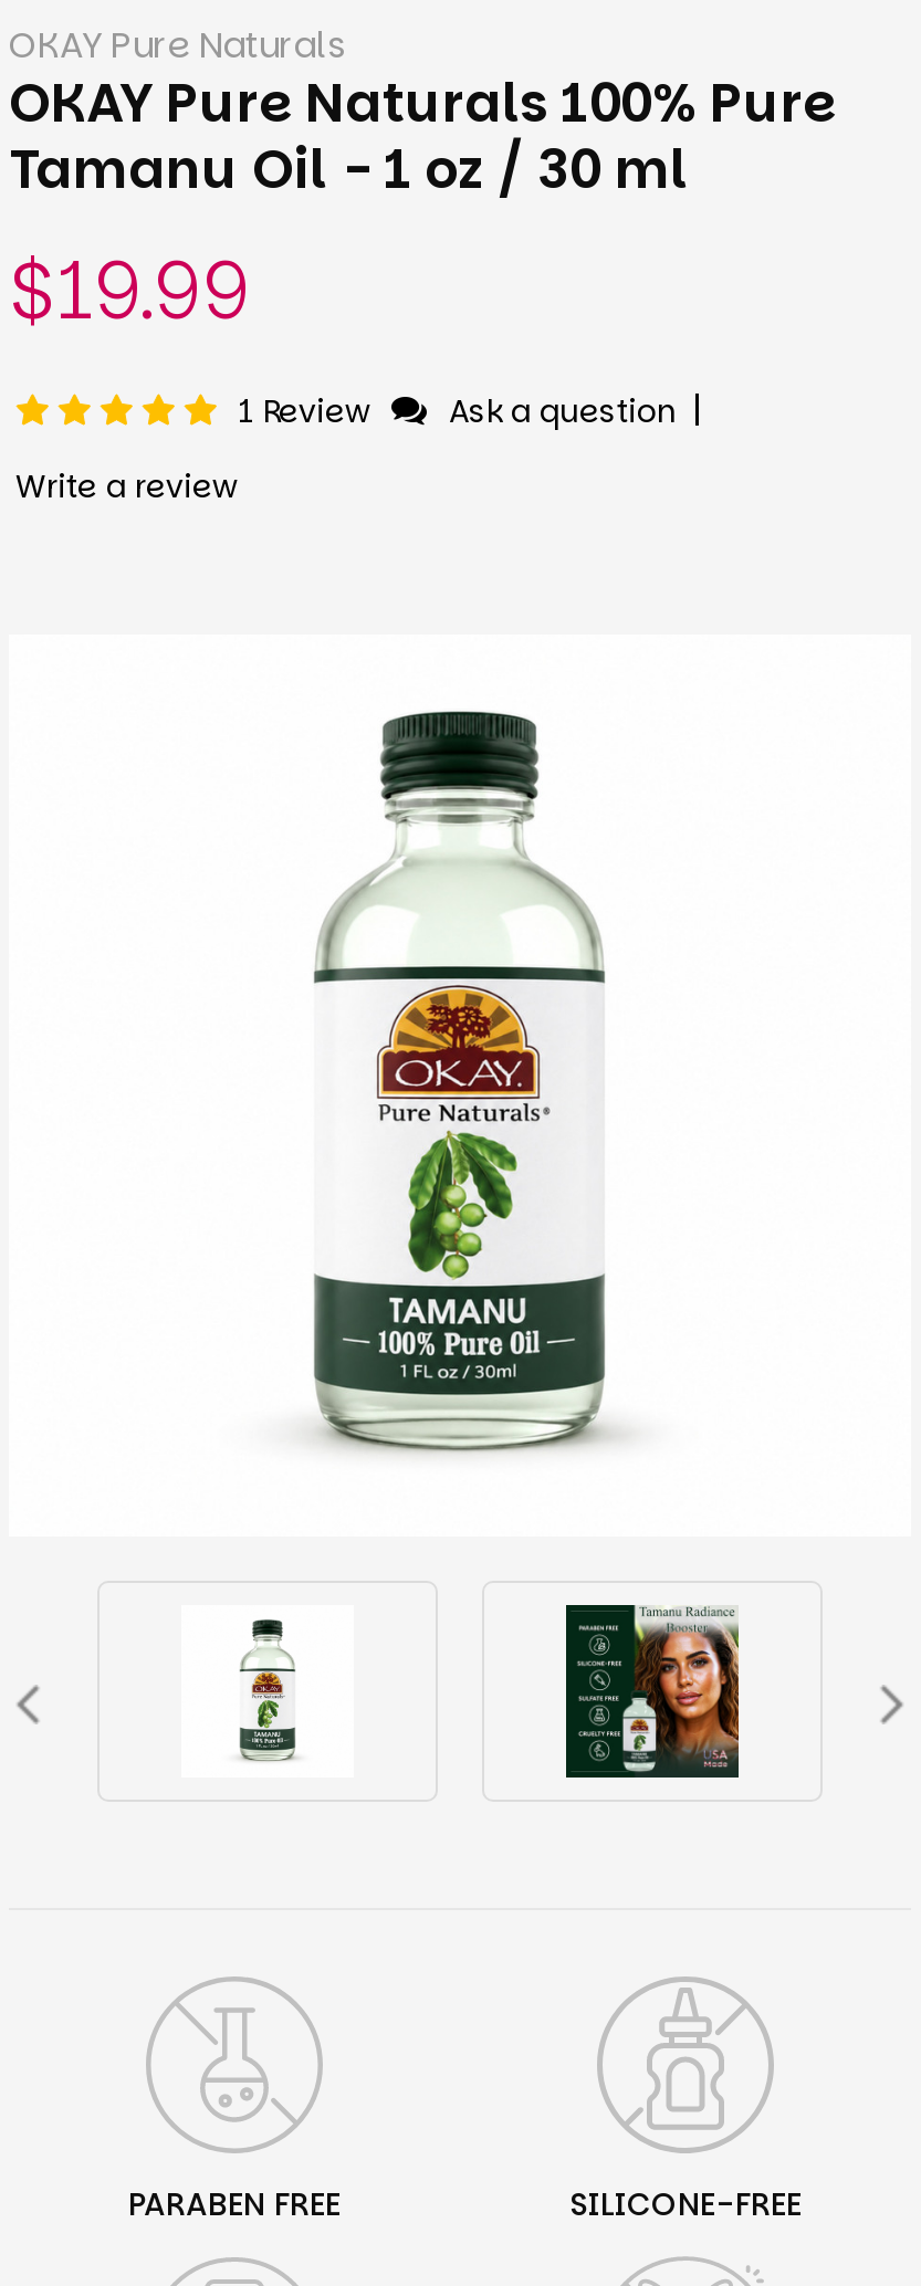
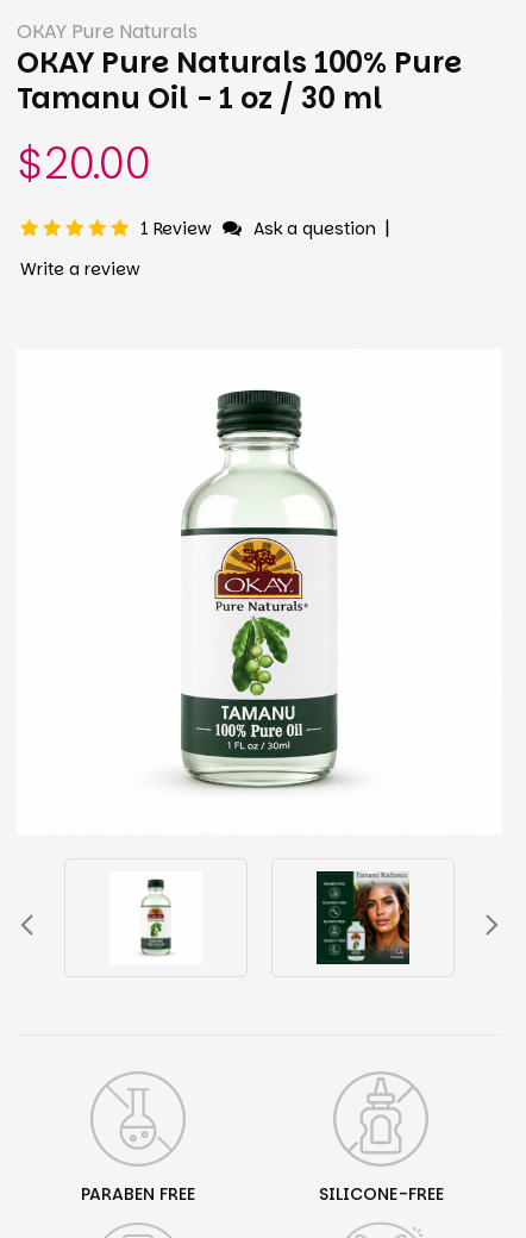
- $19.99
+ $20.00
